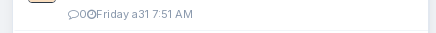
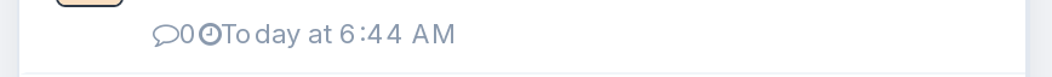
- 0 Friday a31 7:51 AM
+ 0 Today at 6:44 AM
